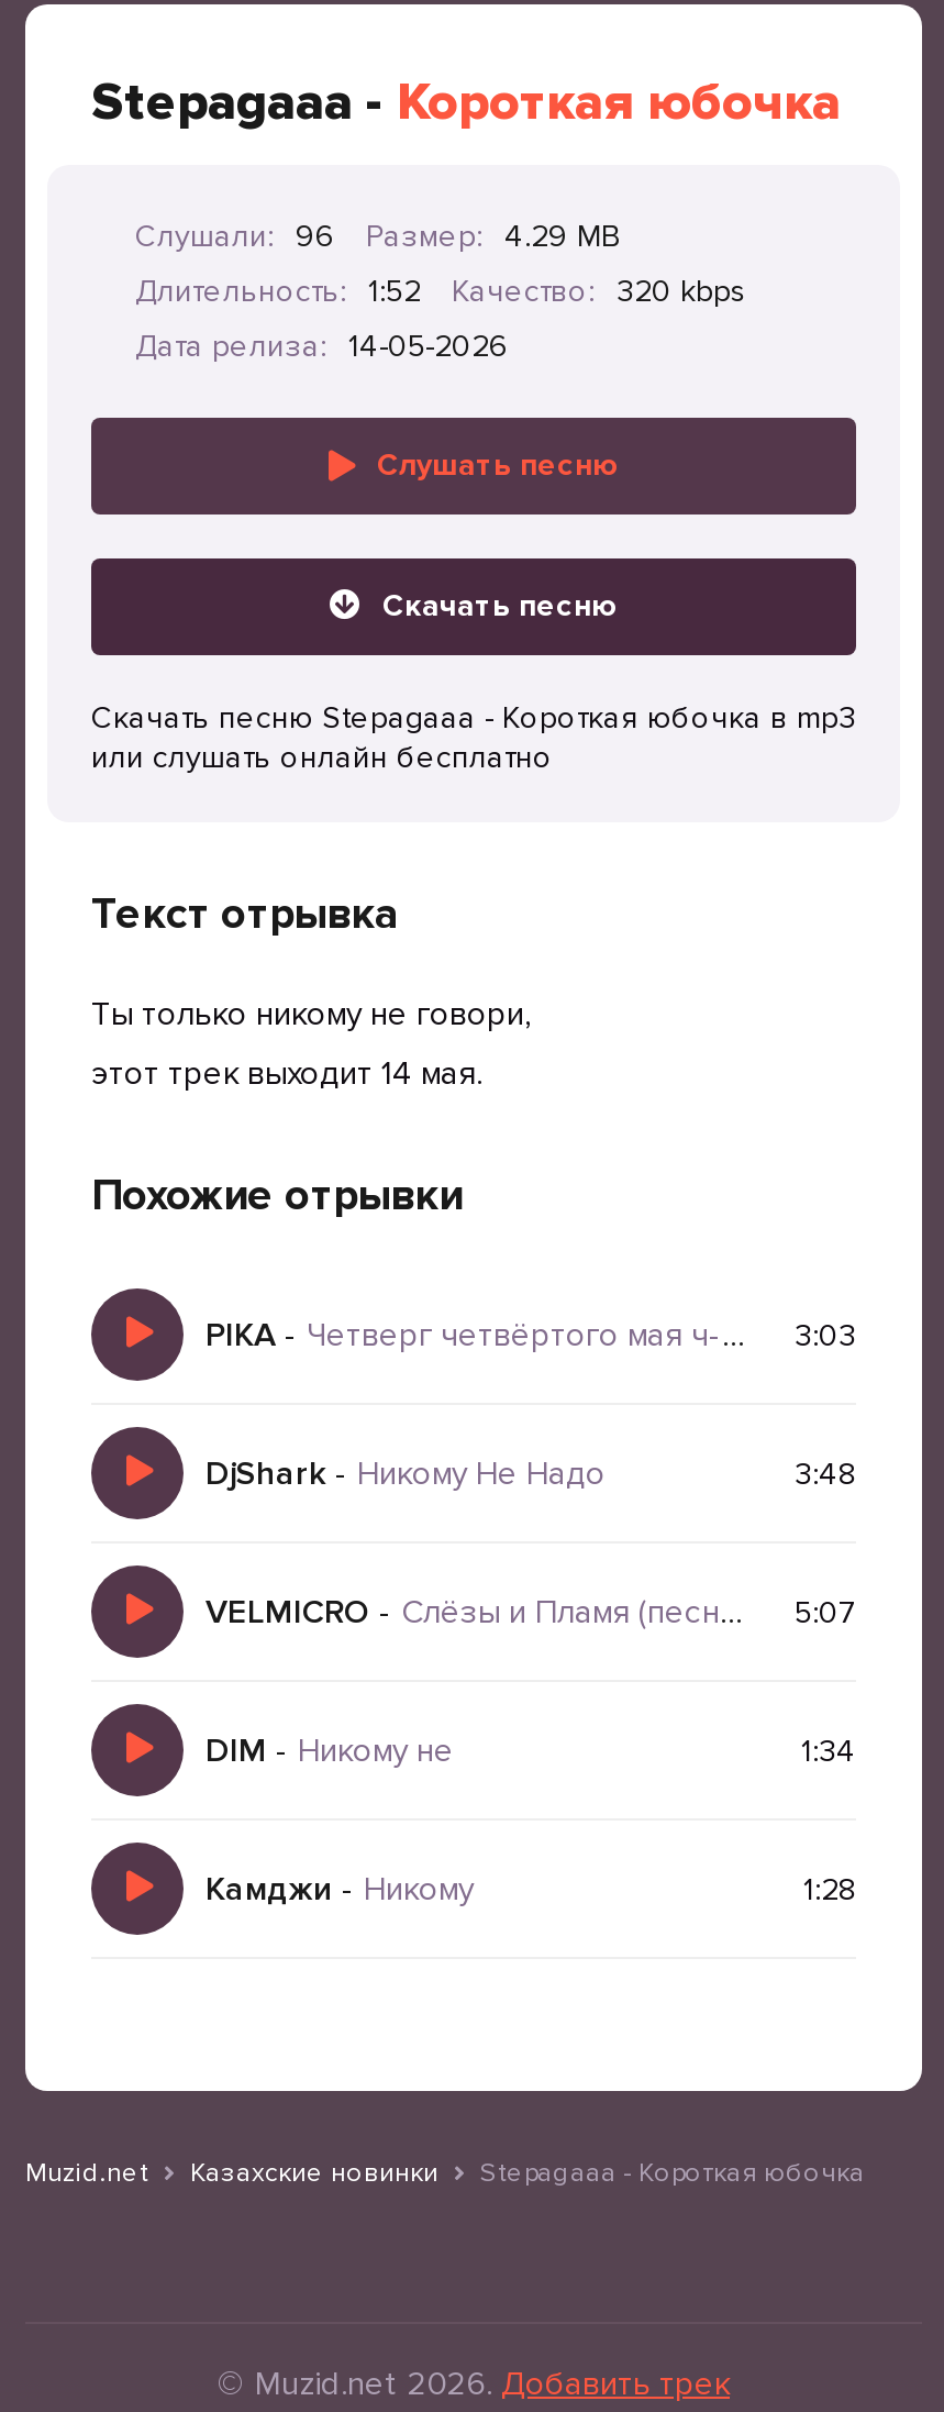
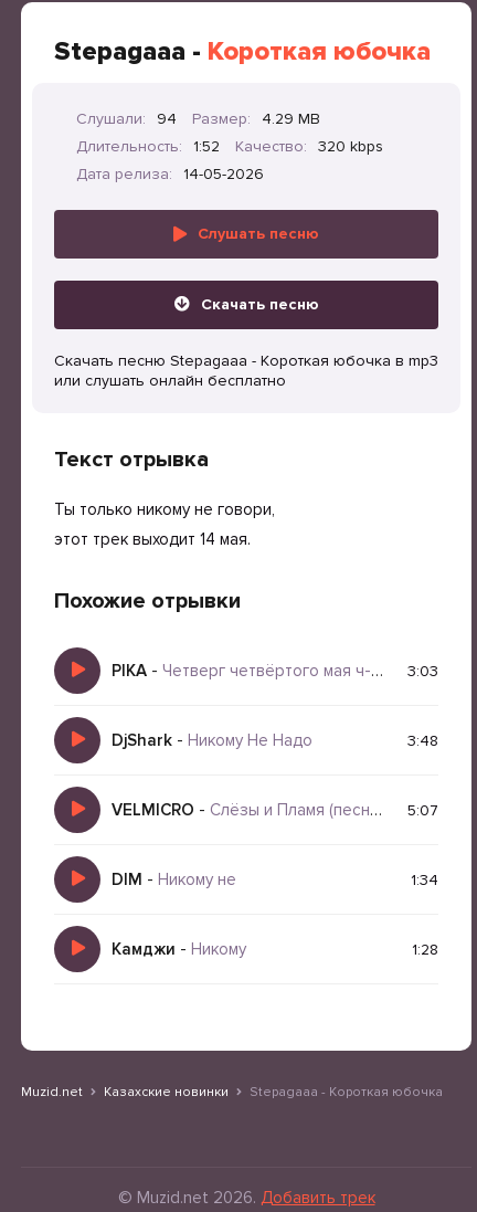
- Слушали: 96
+ Слушали: 94
